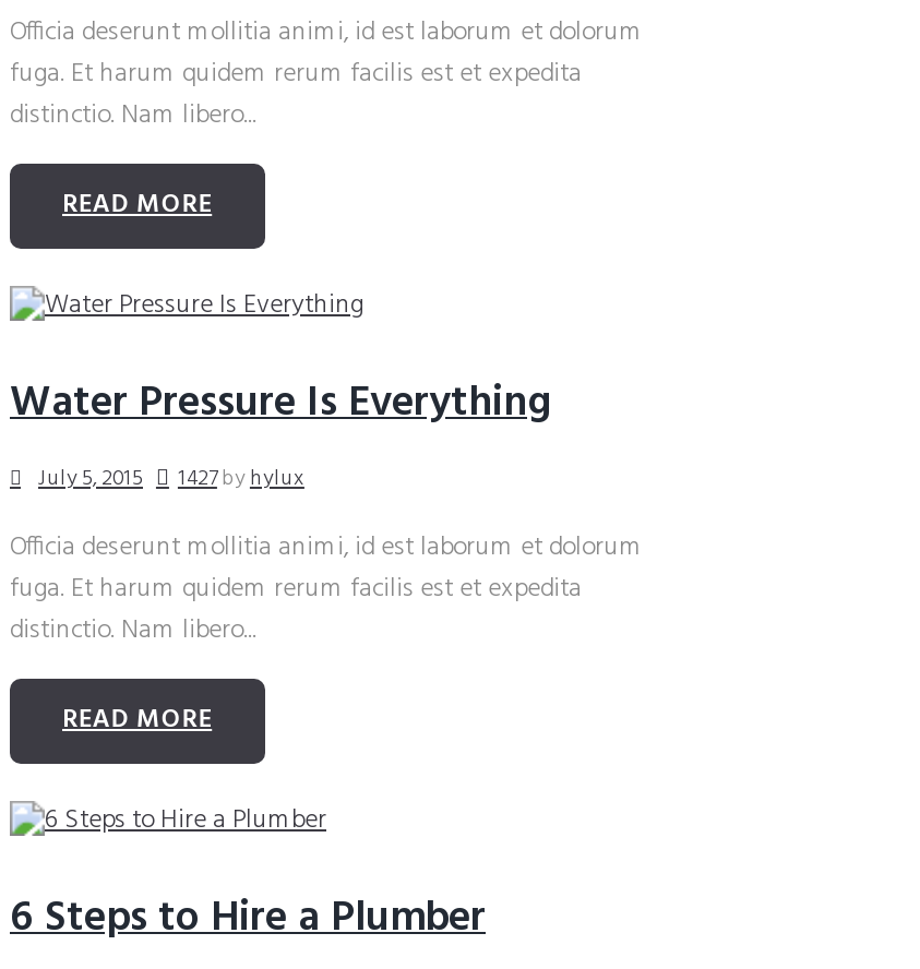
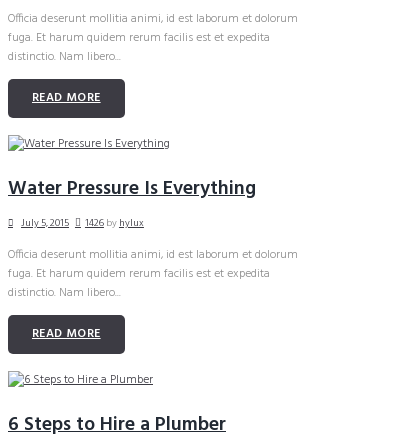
- July 5, 2015 1427 by hylux
+ July 5, 2015 1426 by hylux
